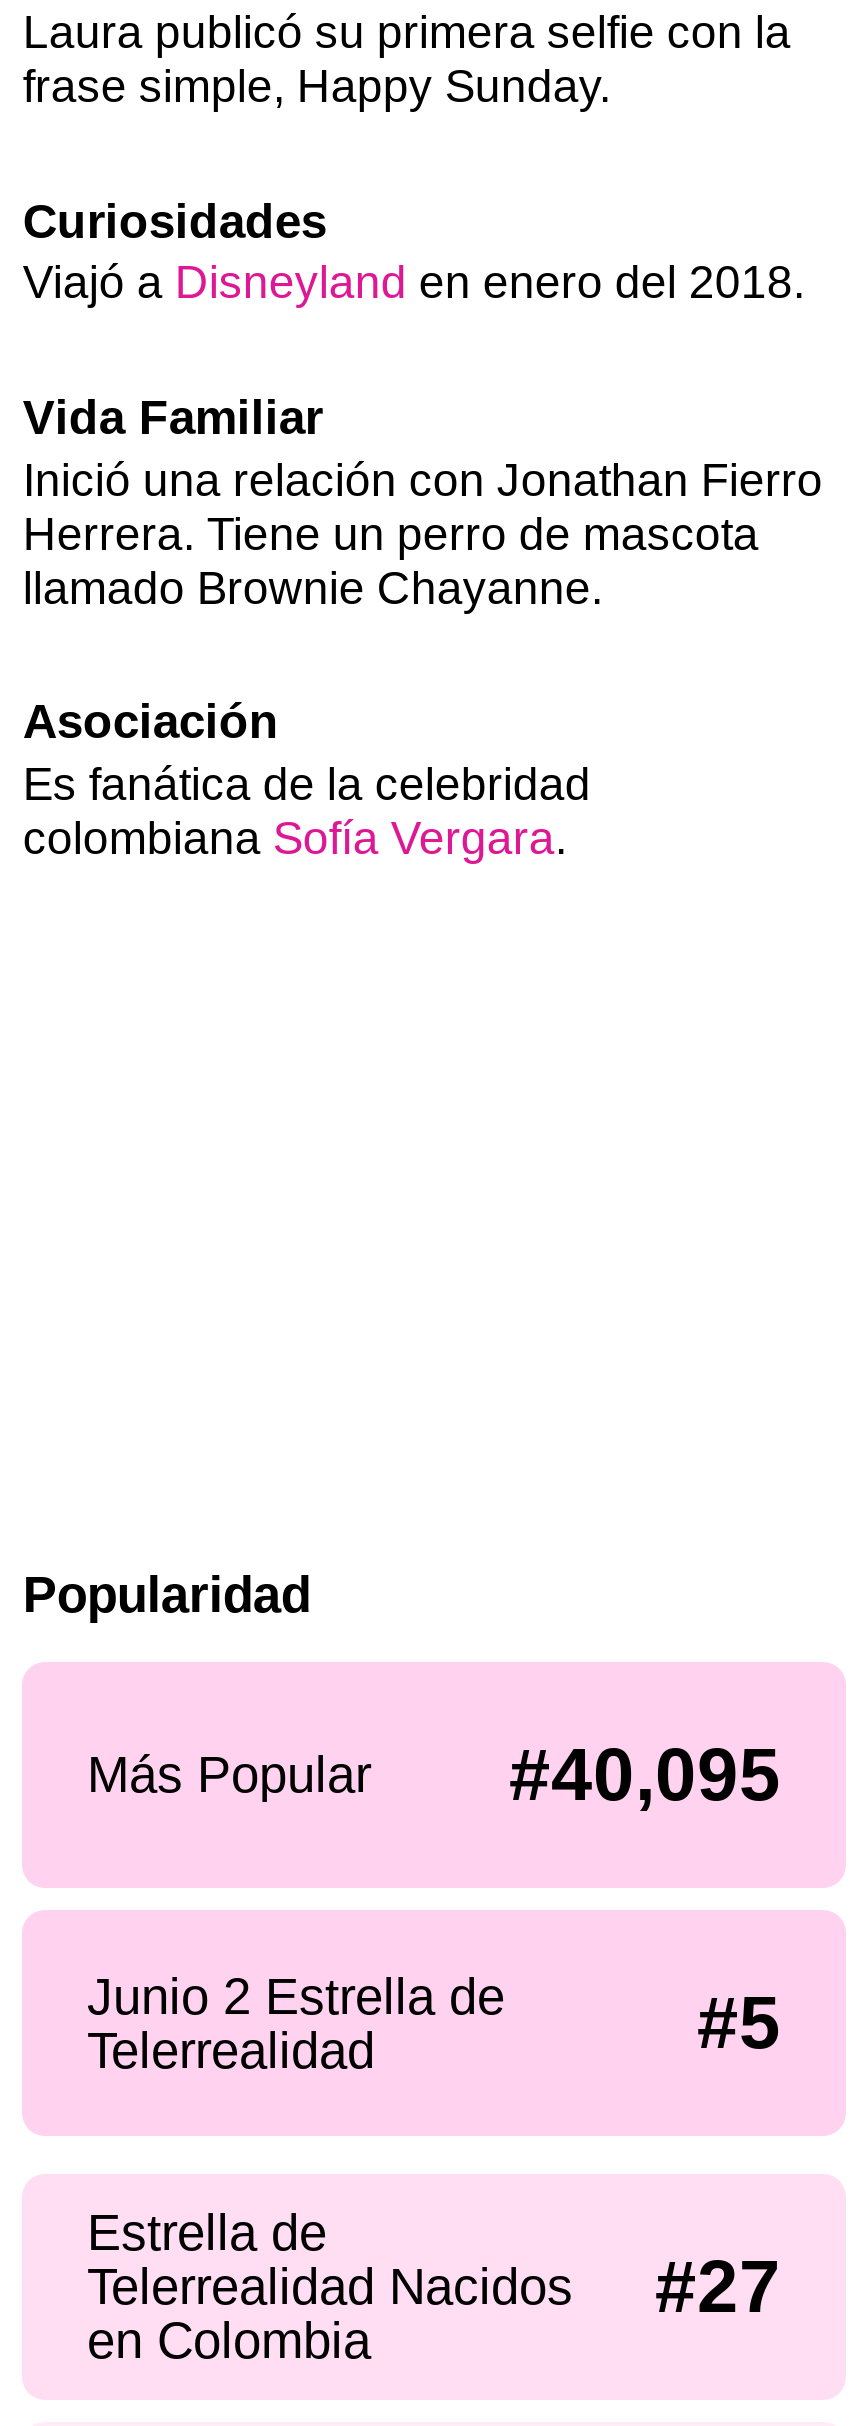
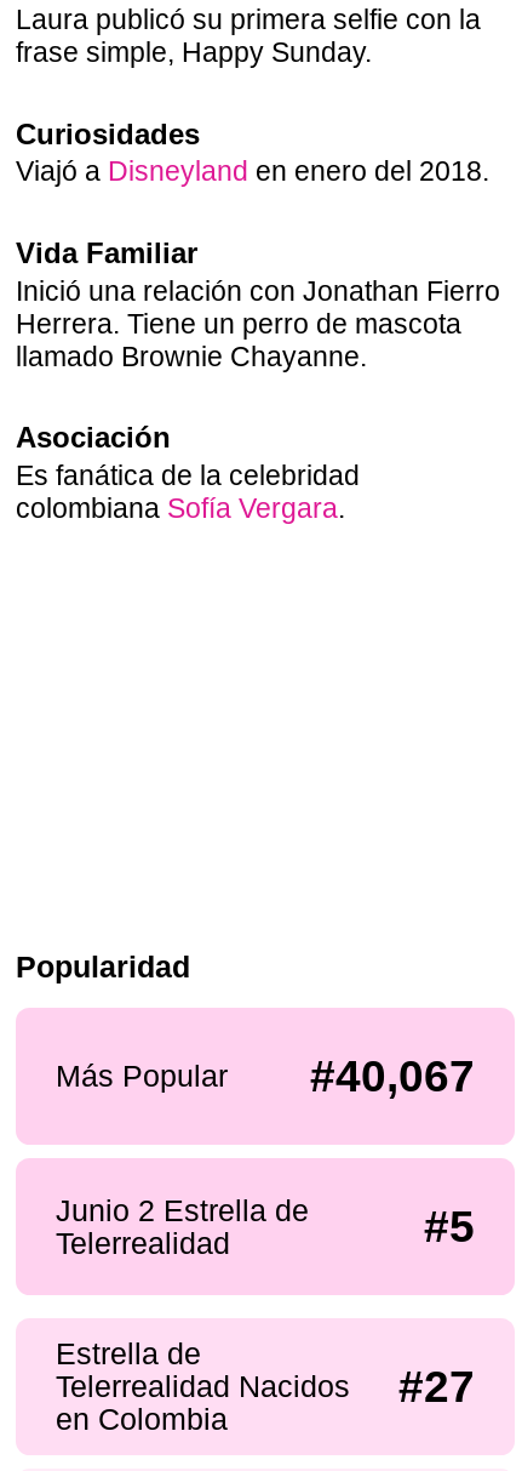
- #40,095
+ #40,067
